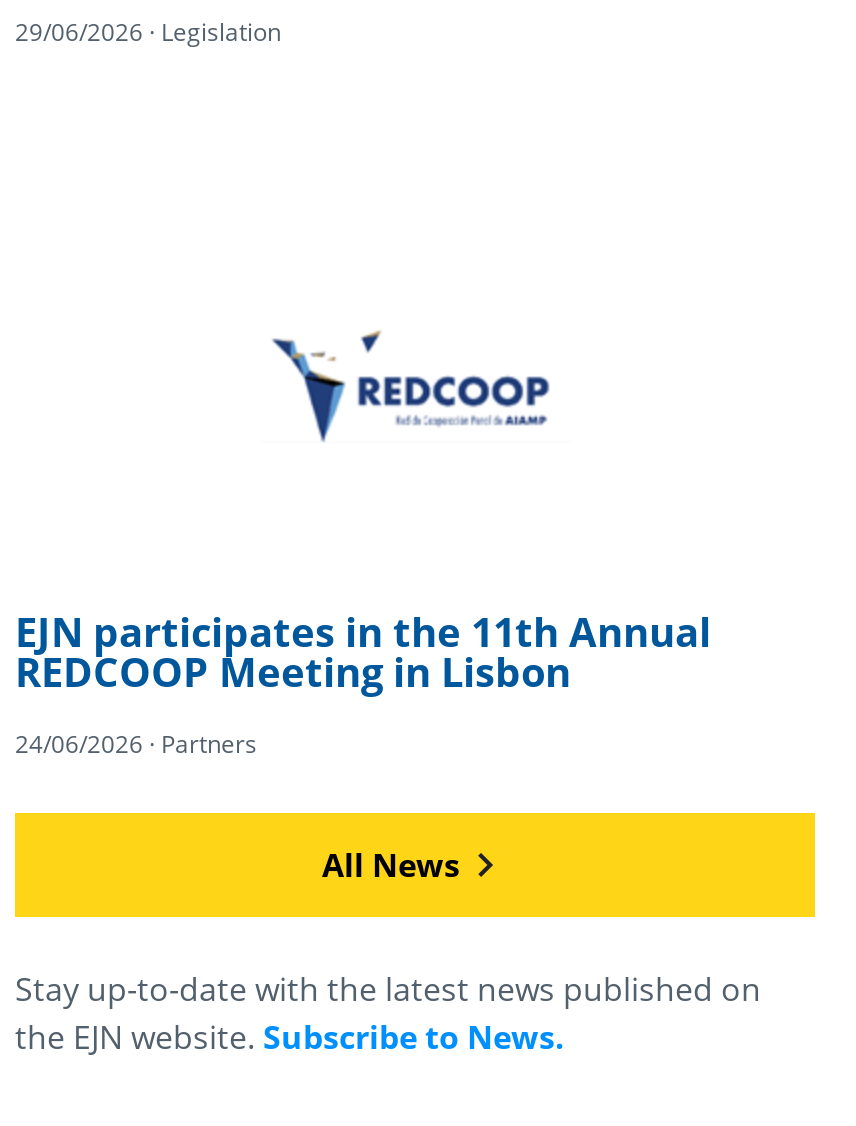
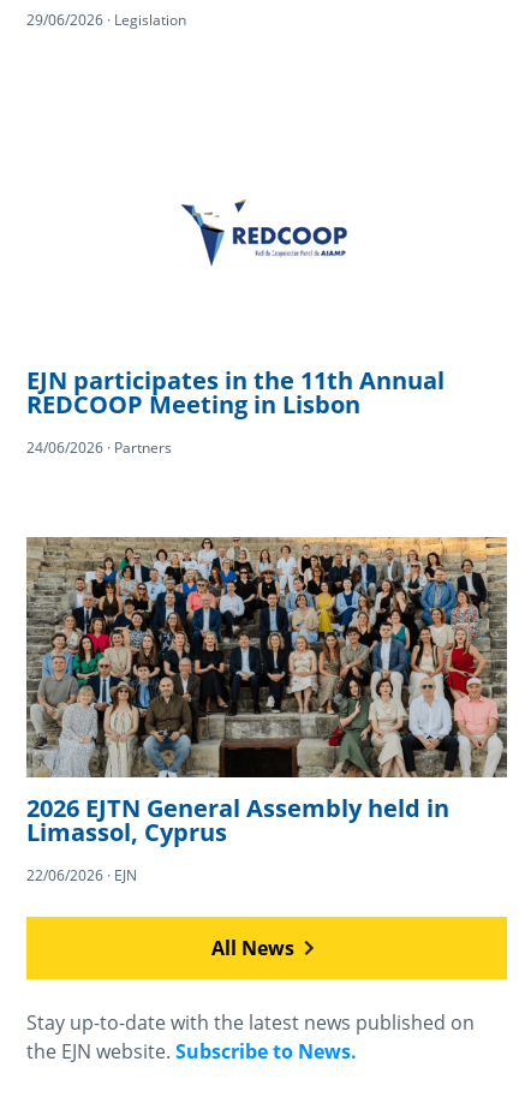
+ [image]
+ 2026 EJTN General Assembly held in
+ Limassol, Cyprus
+ 22/06/2026 · EJN
